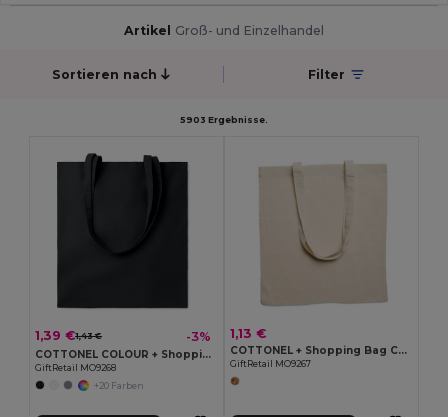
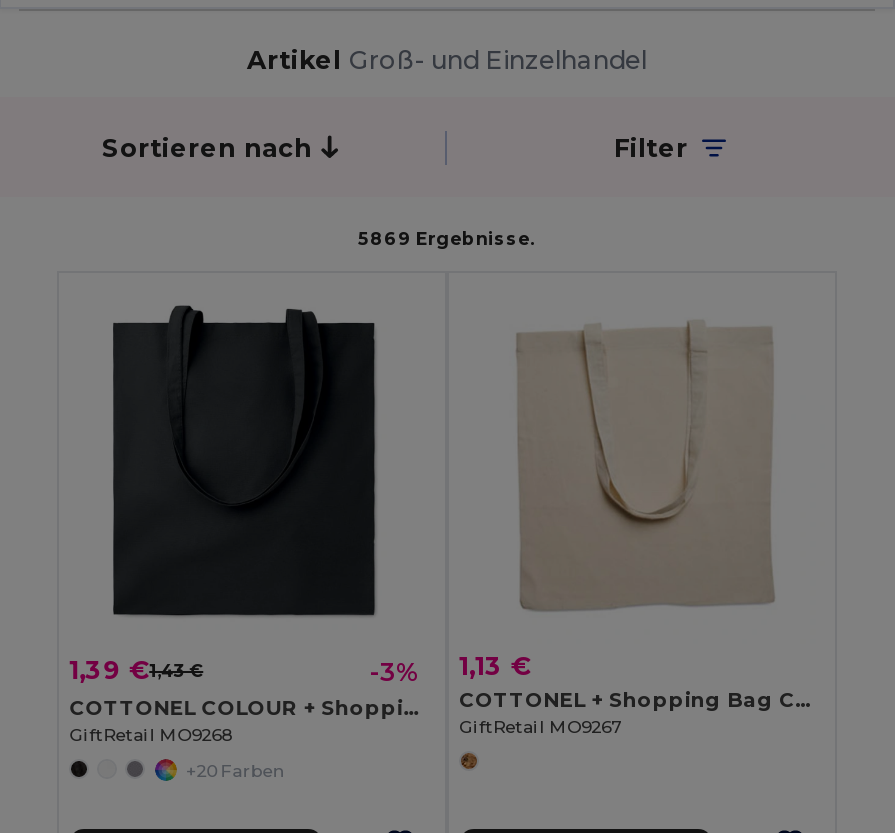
- 5903 Ergebnisse.
+ 5869 Ergebnisse.
